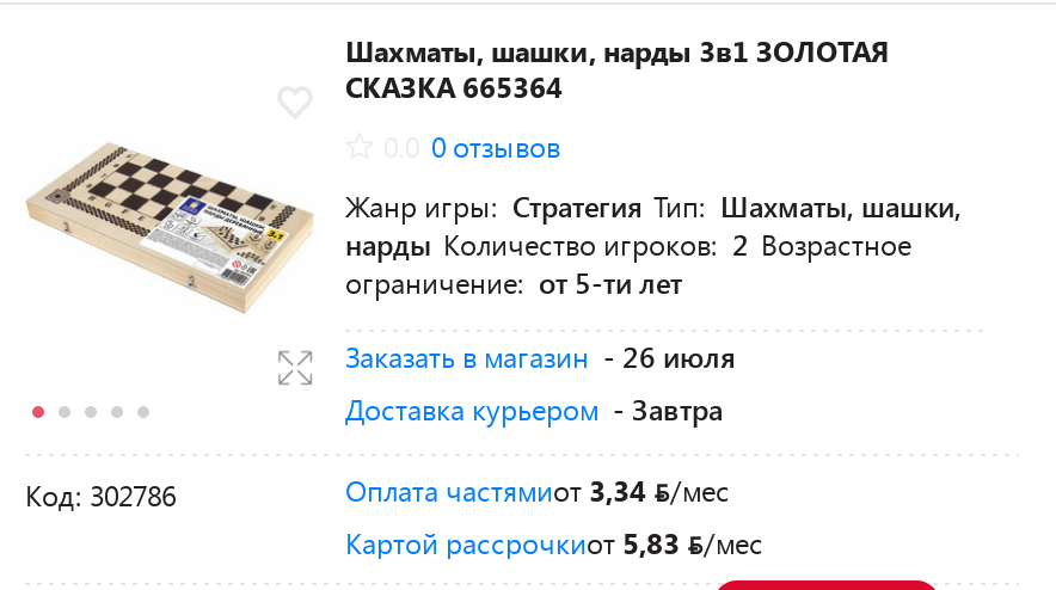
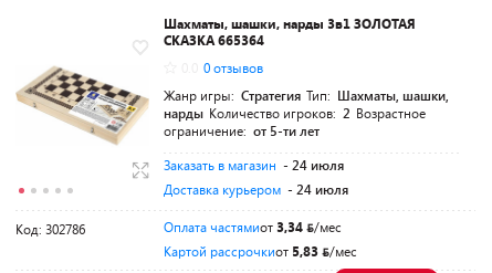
- Заказать в магазин - 26 июля
- Доставка курьером - Завтра
+ Заказать в магазин - 24 июля
+ Доставка курьером - 24 июля
